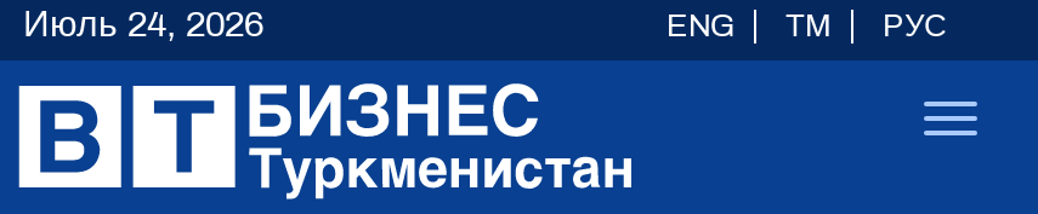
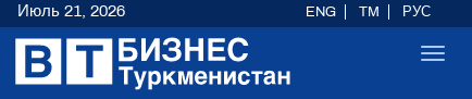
- Июль 24, 2026
+ Июль 21, 2026
